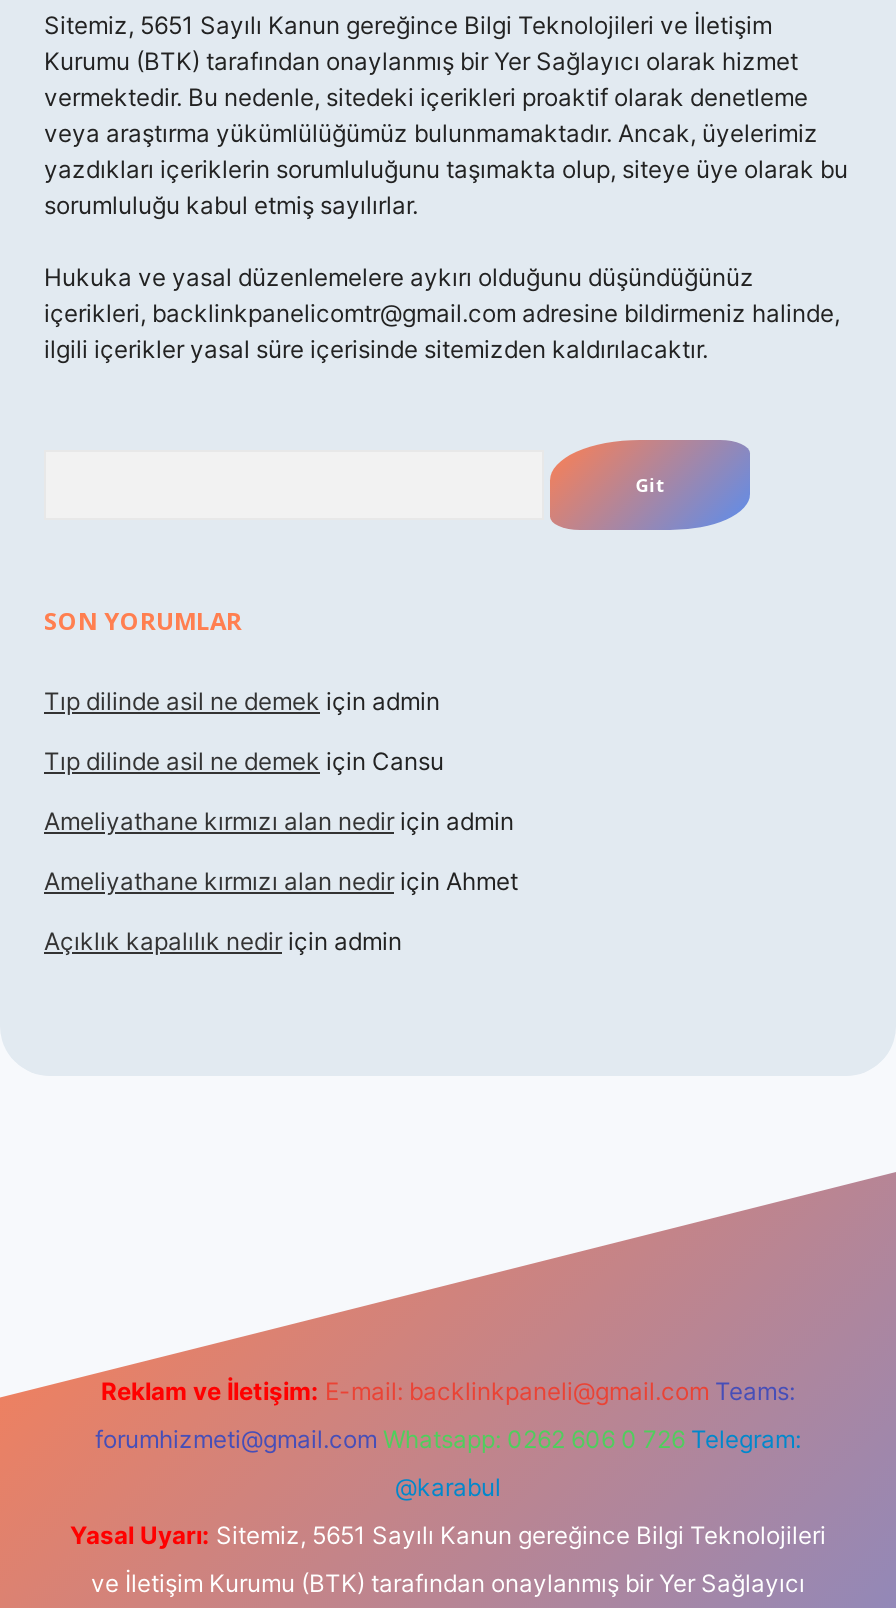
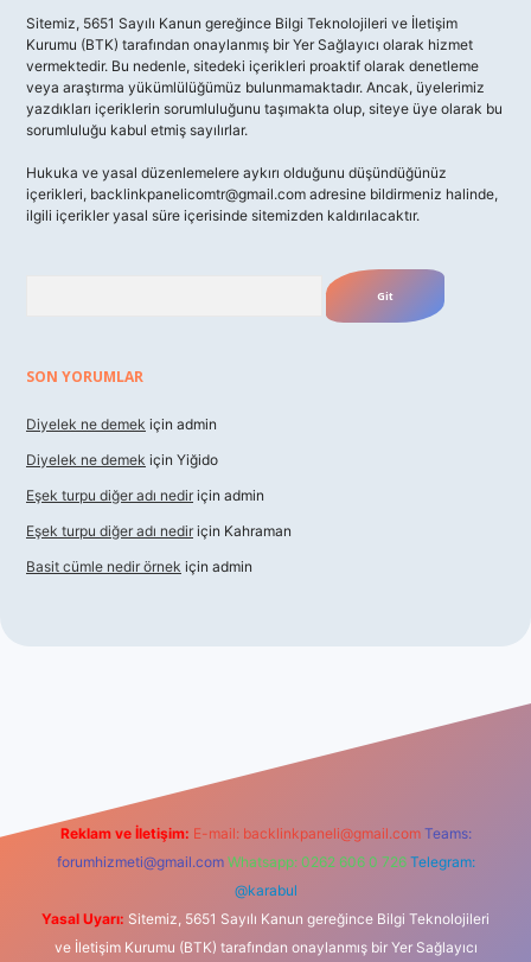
- Tıp dilinde asil ne demek için admin
+ Diyelek ne demek için admin

- Tıp dilinde asil ne demek için Cansu
+ Diyelek ne demek için Yiğido

- Ameliyathane kırmızı alan nedir için admin
+ Eşek turpu diğer adı nedir için admin

- Ameliyathane kırmızı alan nedir için Ahmet
+ Eşek turpu diğer adı nedir için Kahraman

- Açıklık kapalılık nedir için admin
+ Basit cümle nedir örnek için admin
